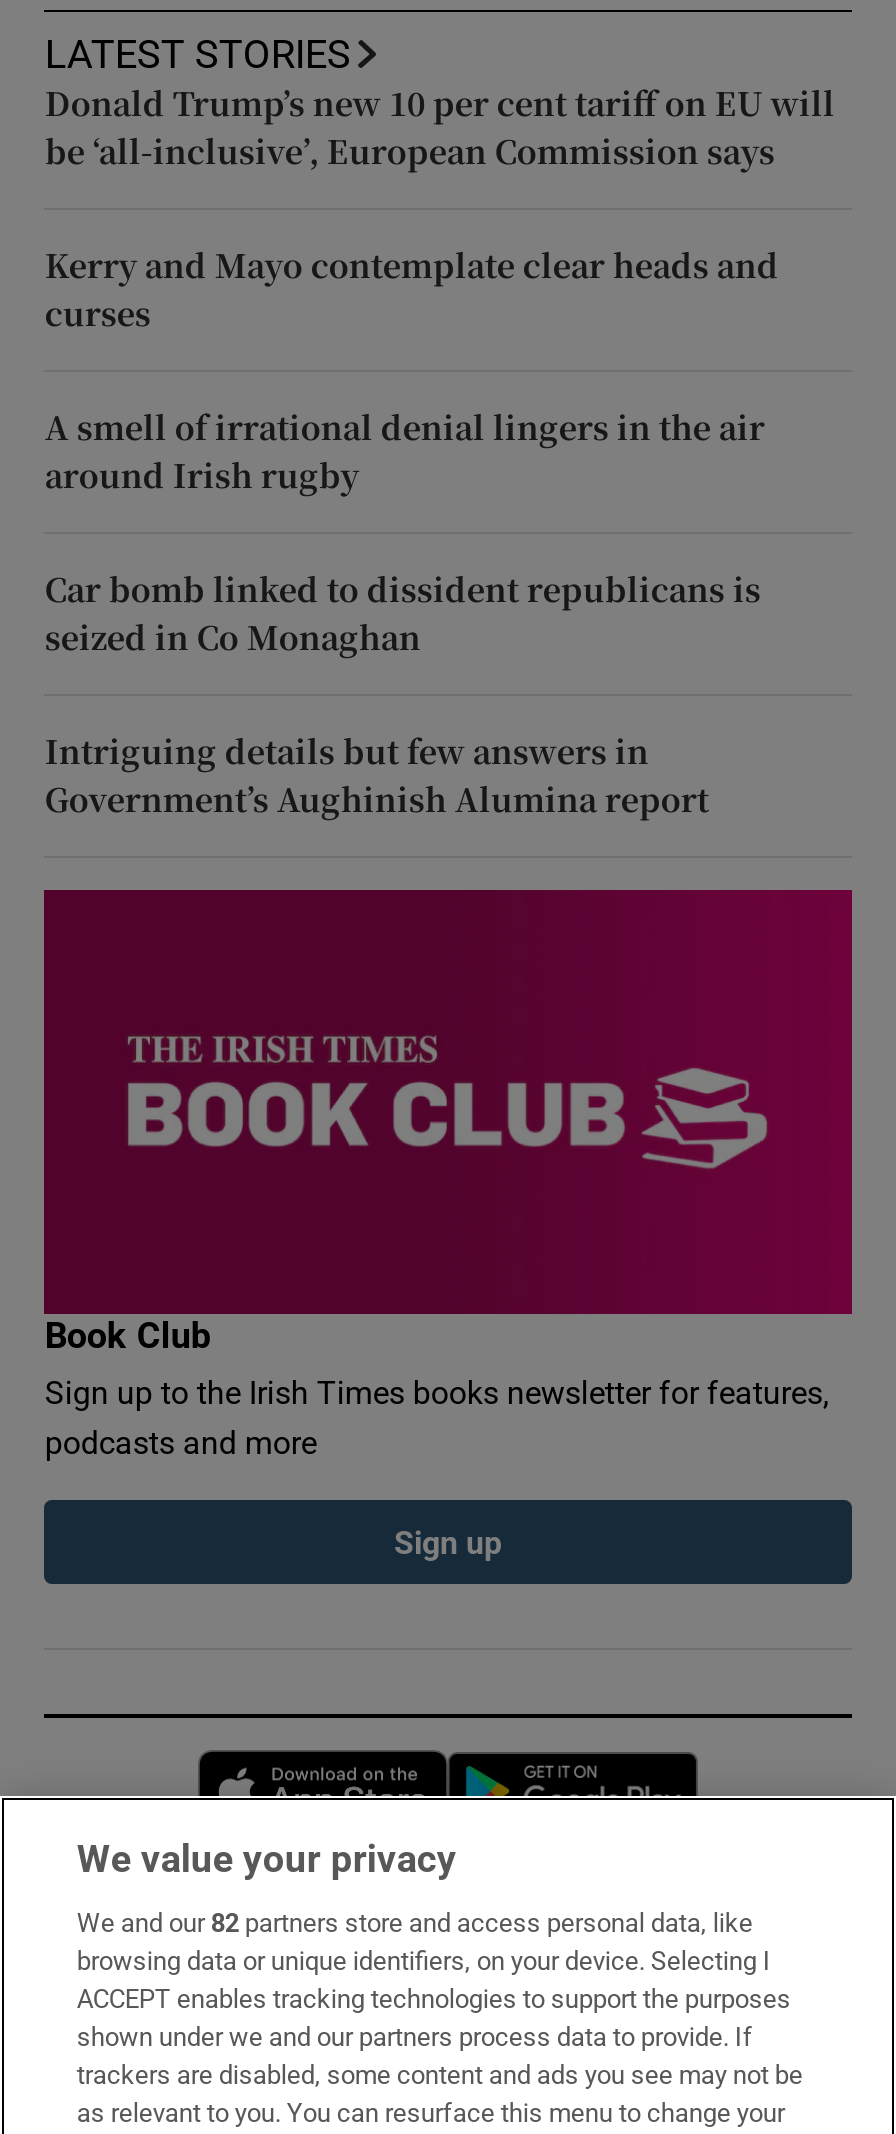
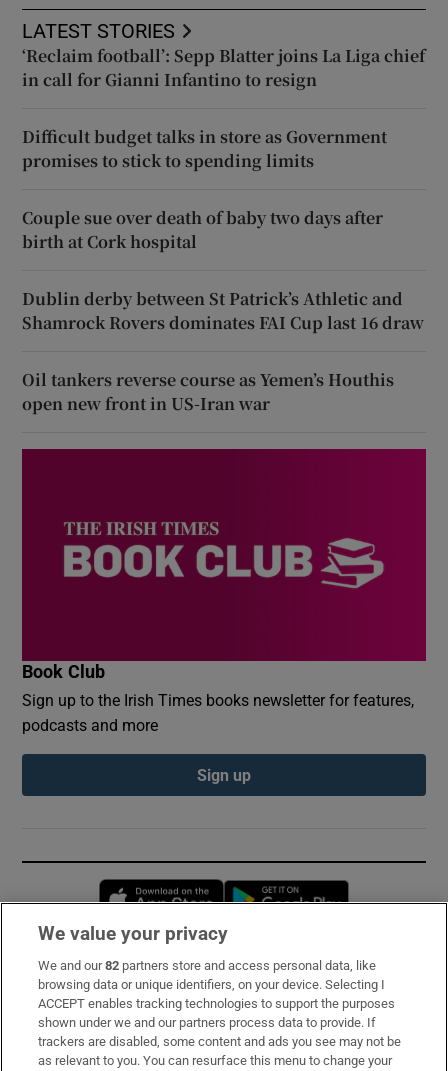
- Donald Trump’s new 10 per cent tariff on EU will
- be ‘all-inclusive’, European Commission says
+ ‘Reclaim football’: Sepp Blatter joins La Liga chief
+ in call for Gianni Infantino to resign

- Kerry and Mayo contemplate clear heads and
- curses
+ Difficult budget talks in store as Government
+ promises to stick to spending limits

- A smell of irrational denial lingers in the air
- around Irish rugby
+ Couple sue over death of baby two days after
+ birth at Cork hospital

- Car bomb linked to dissident republicans is
- seized in Co Monaghan
+ Dublin derby between St Patrick’s Athletic and
+ Shamrock Rovers dominates FAI Cup last 16 draw

- Intriguing details but few answers in
- Government’s Aughinish Alumina report
+ Oil tankers reverse course as Yemen’s Houthis
+ open new front in US-Iran war
